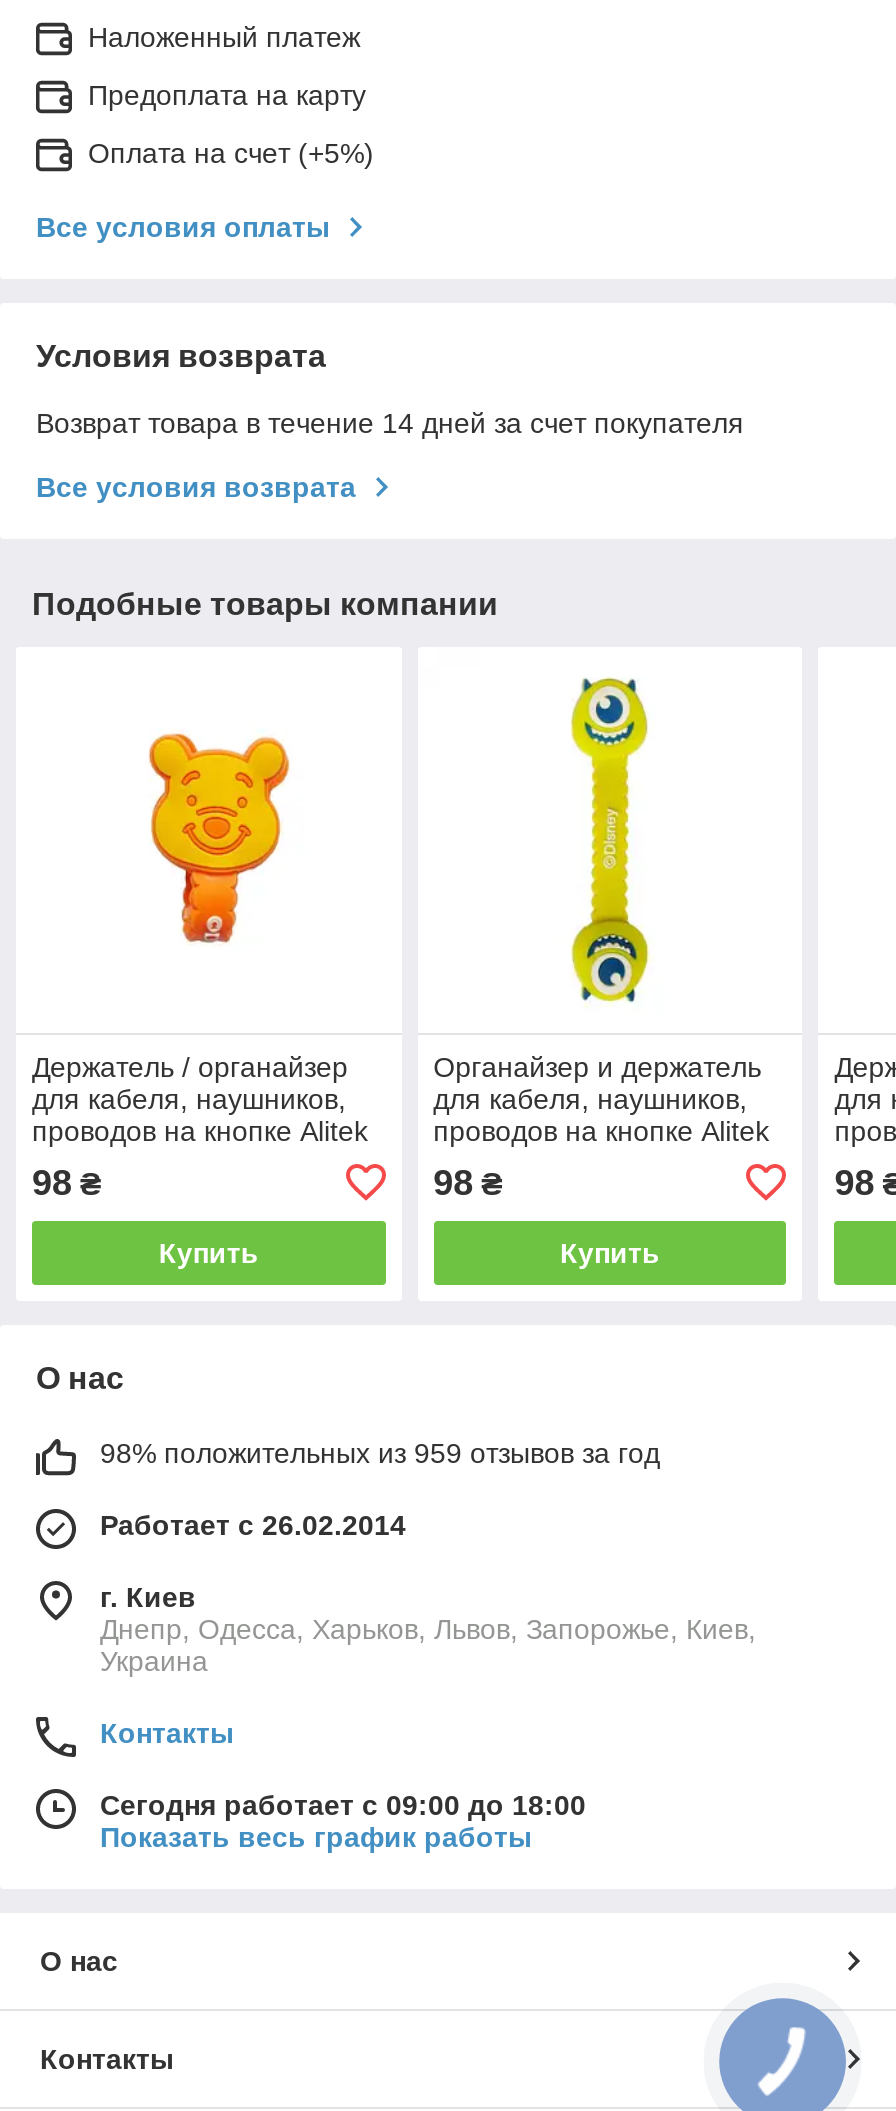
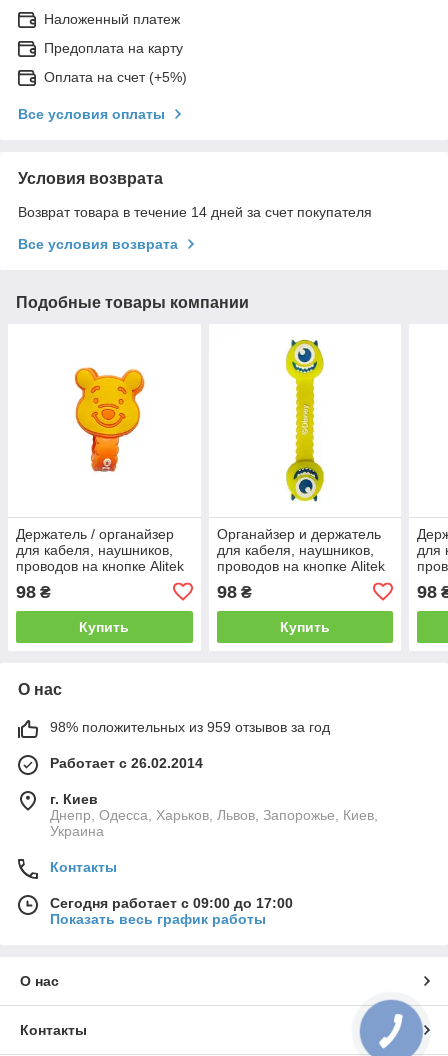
- Сегодня работает с 09:00 до 18:00
+ Сегодня работает с 09:00 до 17:00
